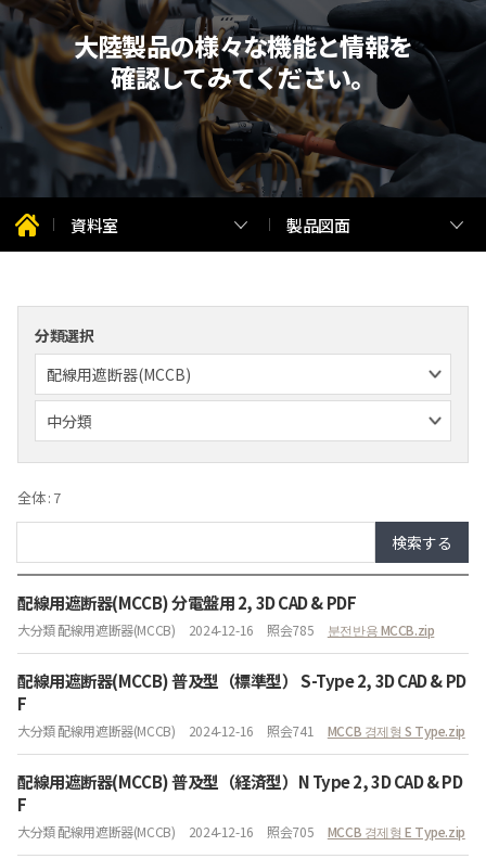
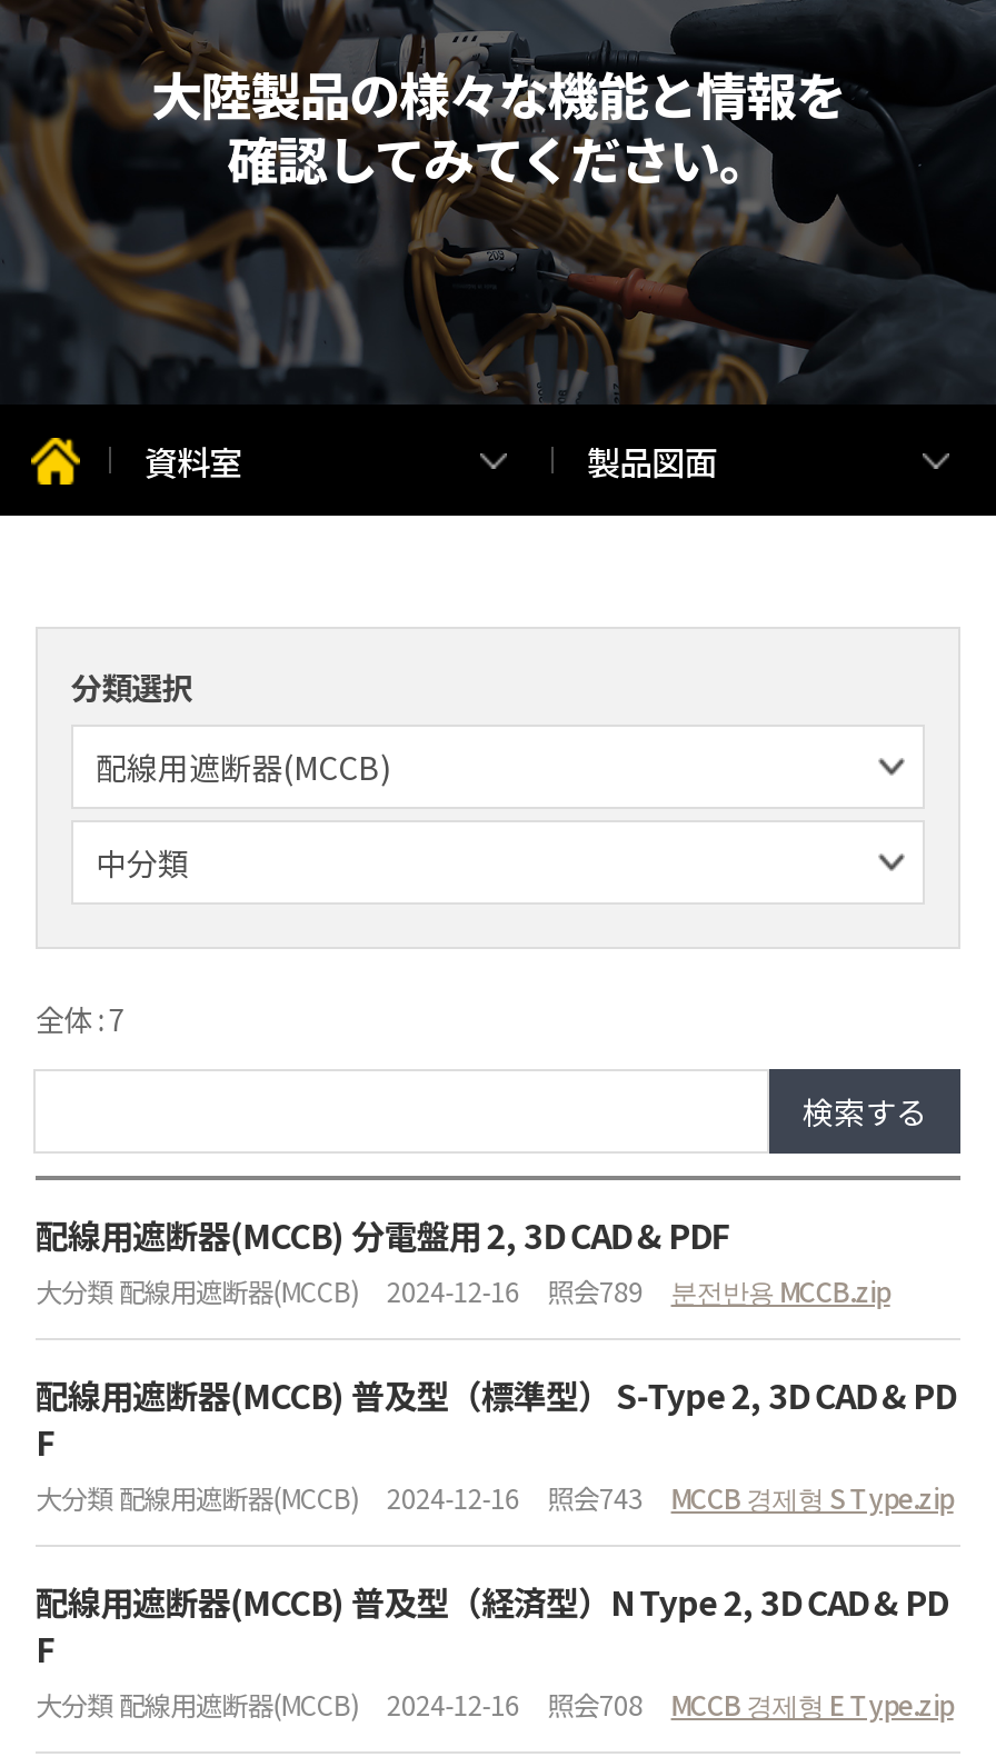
- 大分類 配線用遮断器(MCCB) 2024-12-16 照会785 분전반용 MCCB.zip
+ 大分類 配線用遮断器(MCCB) 2024-12-16 照会789 분전반용 MCCB.zip

- 大分類 配線用遮断器(MCCB) 2024-12-16 照会741 MCCB 경제형 S Type.zip
+ 大分類 配線用遮断器(MCCB) 2024-12-16 照会743 MCCB 경제형 S Type.zip

- 大分類 配線用遮断器(MCCB) 2024-12-16 照会705 MCCB 경제형 E Type.zip
+ 大分類 配線用遮断器(MCCB) 2024-12-16 照会708 MCCB 경제형 E Type.zip
